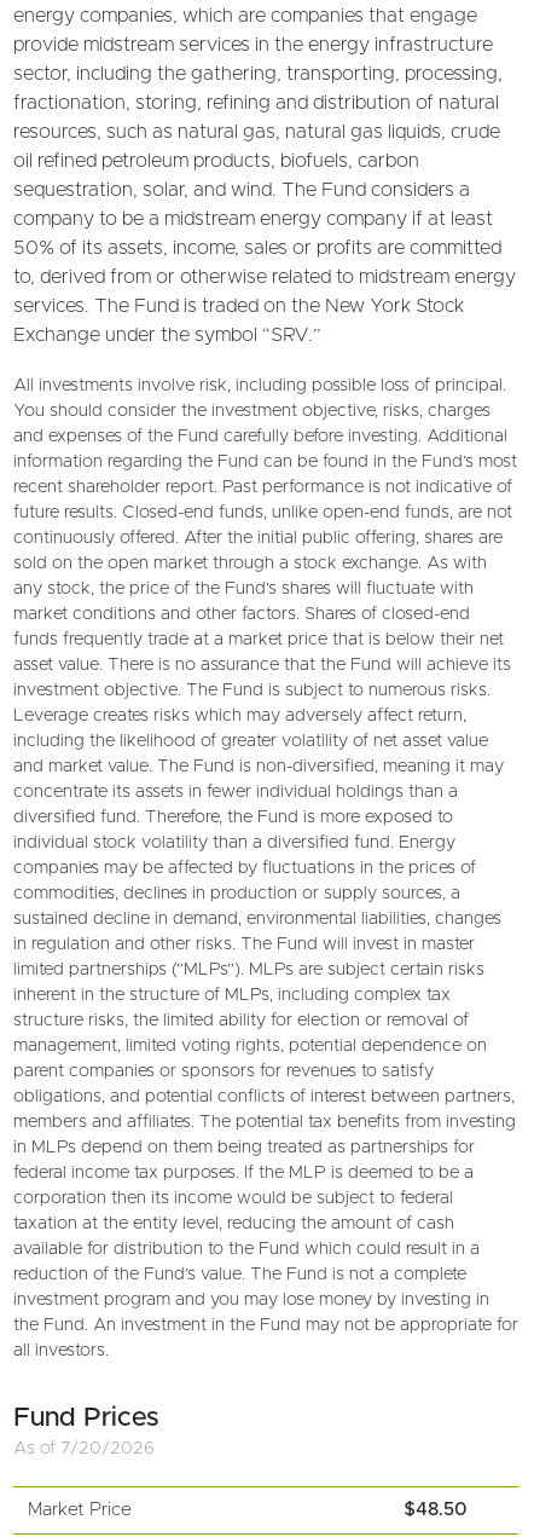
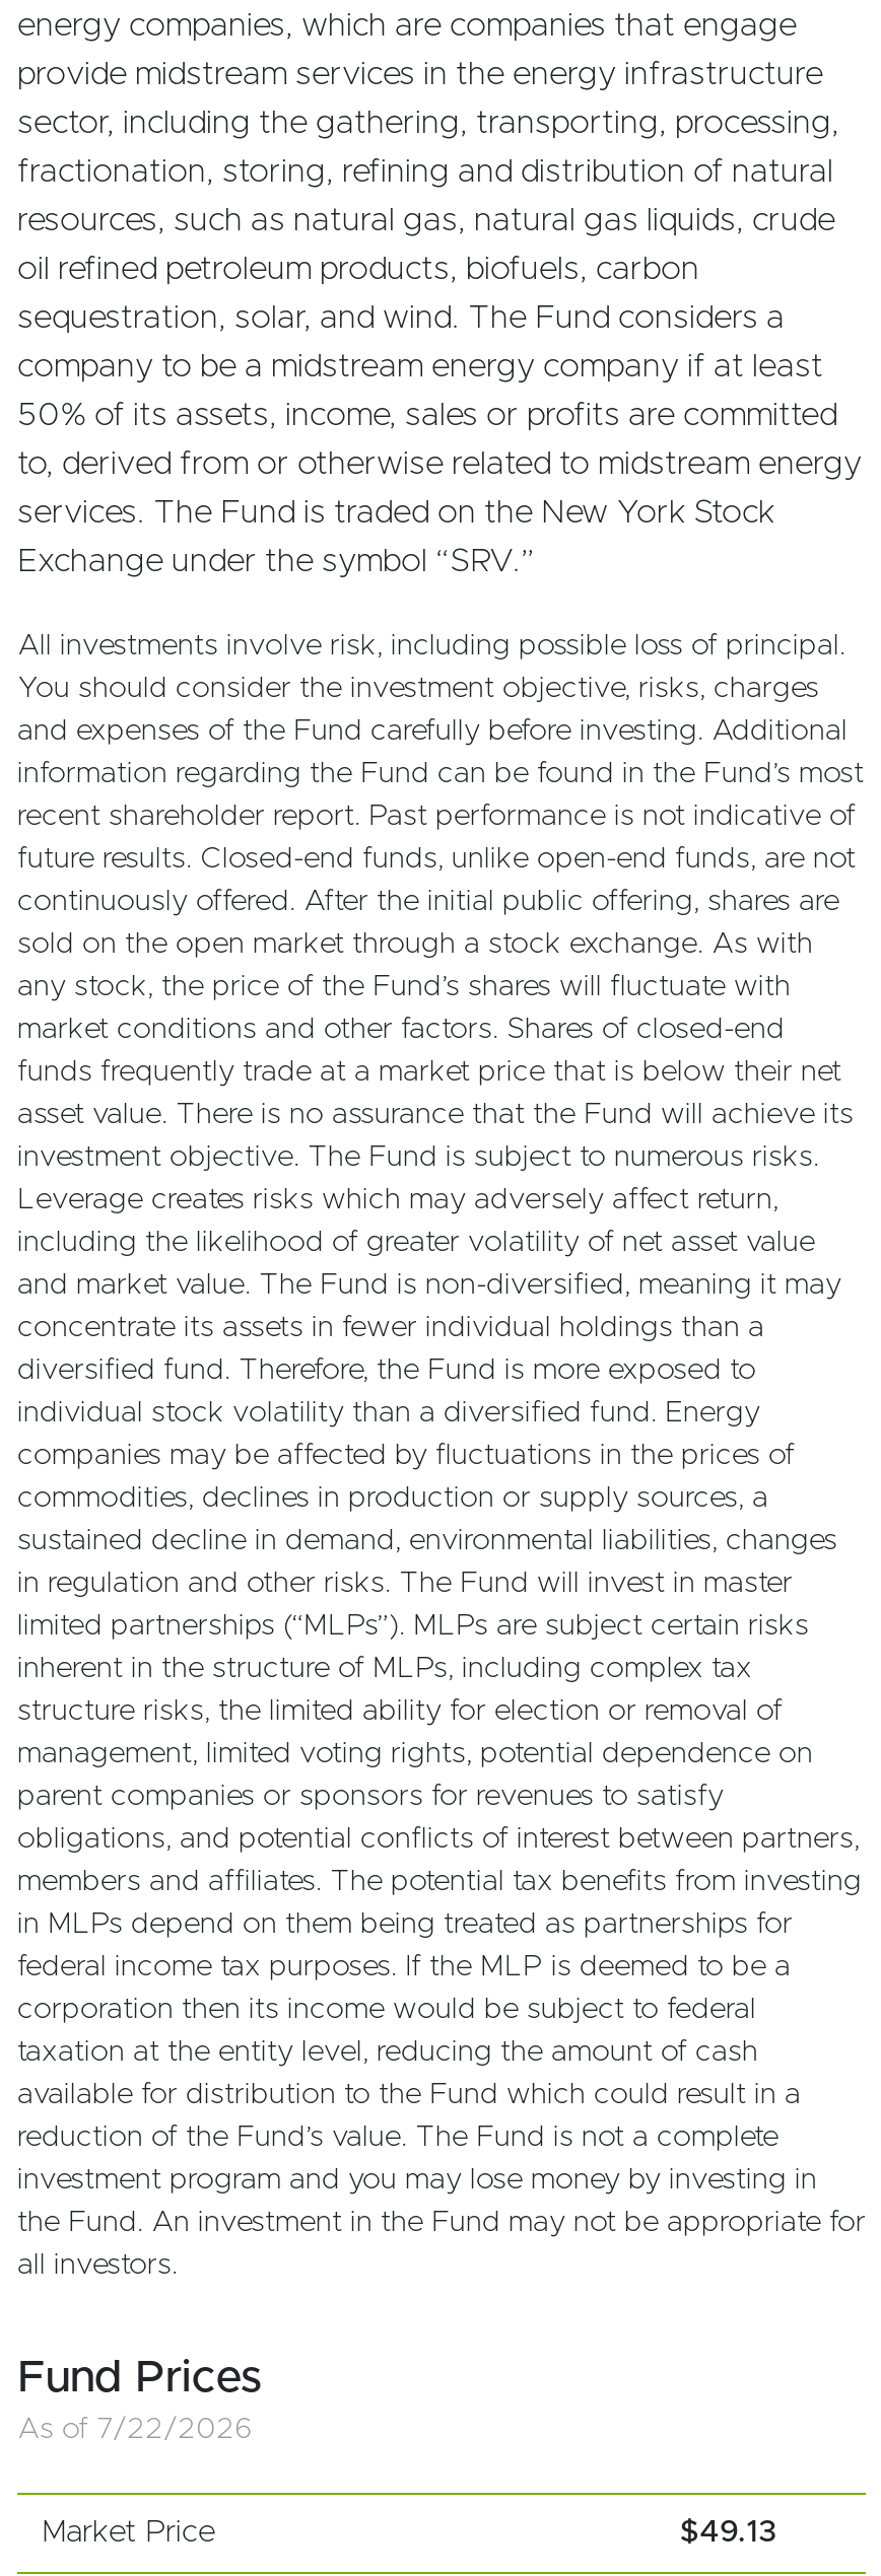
- As of 7/20/2026
+ As of 7/22/2026

- $48.50
+ $49.13
